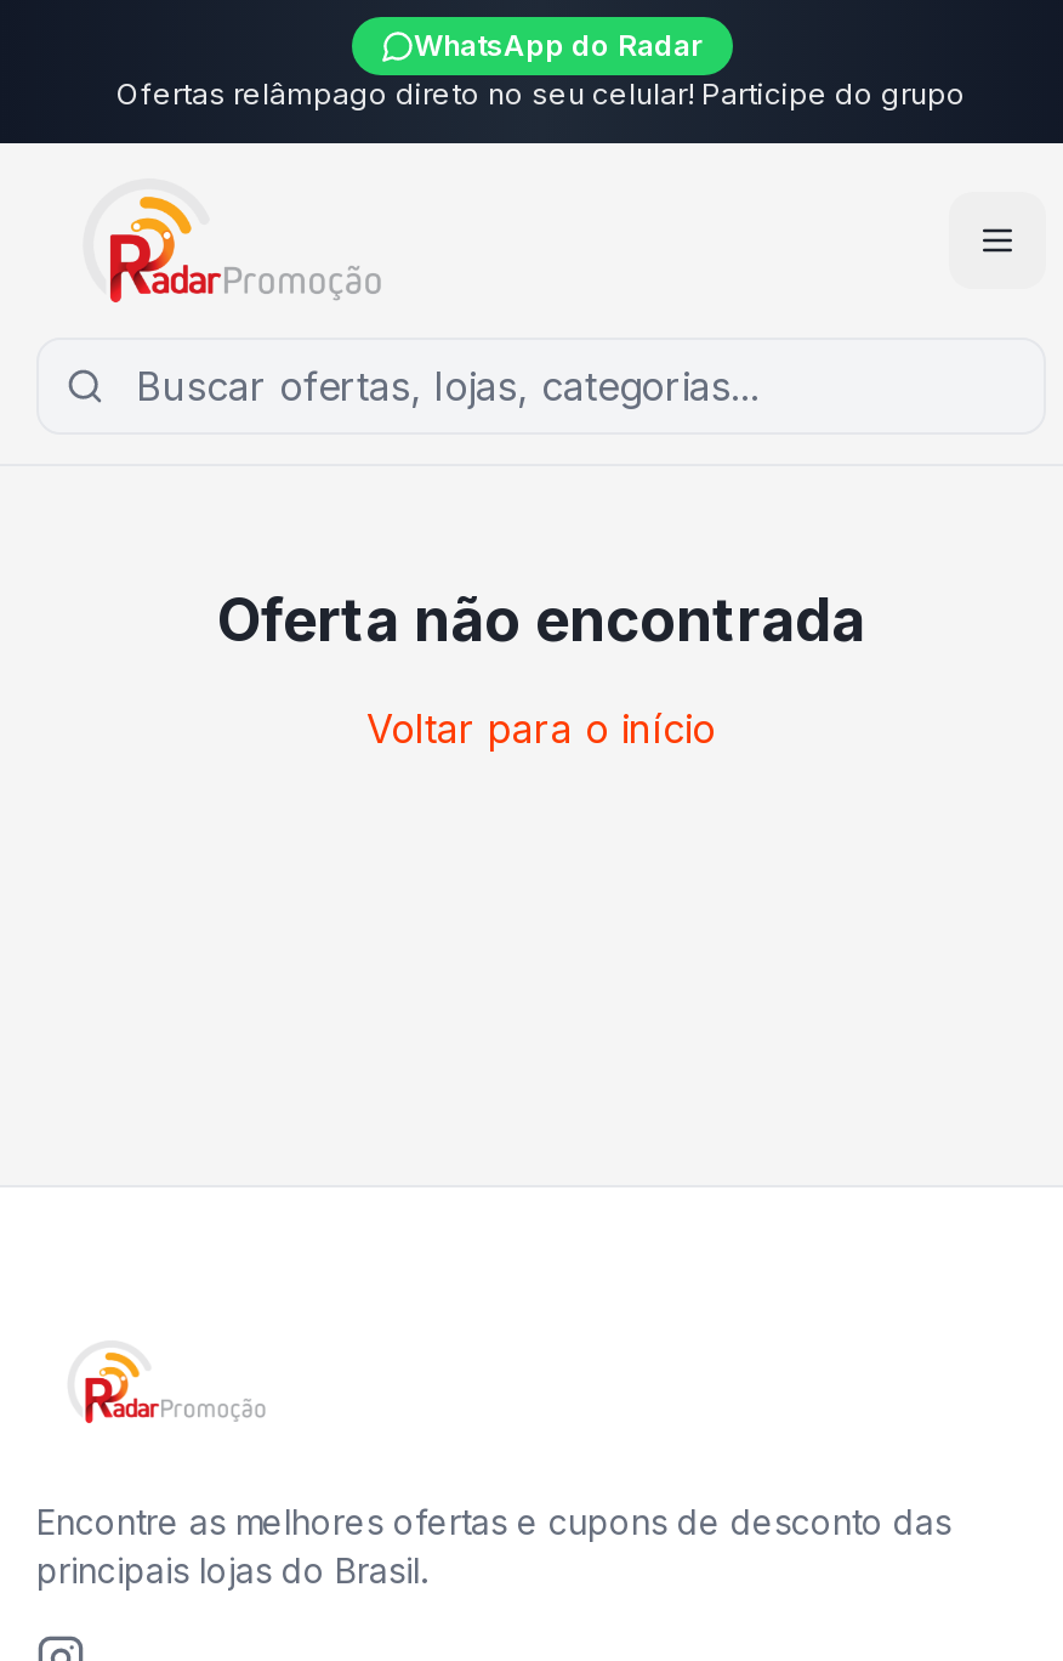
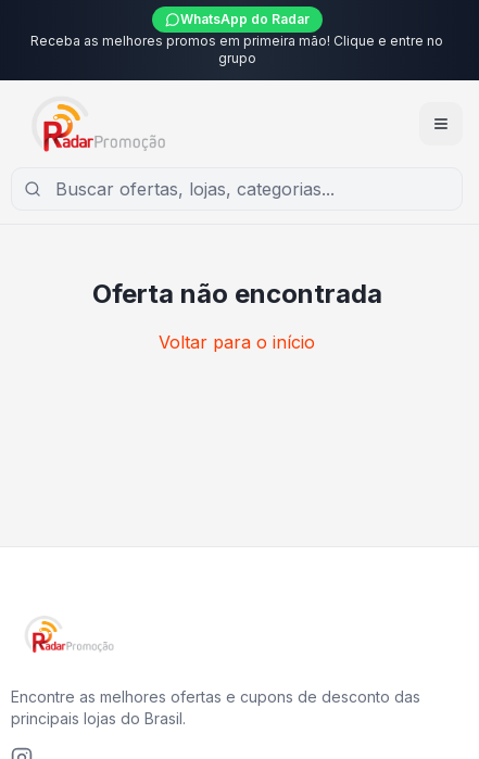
- Ofertas relâmpago direto no seu celular! Participe do grupo
+ Receba as melhores promos em primeira mão! Clique e entre no
+ grupo
